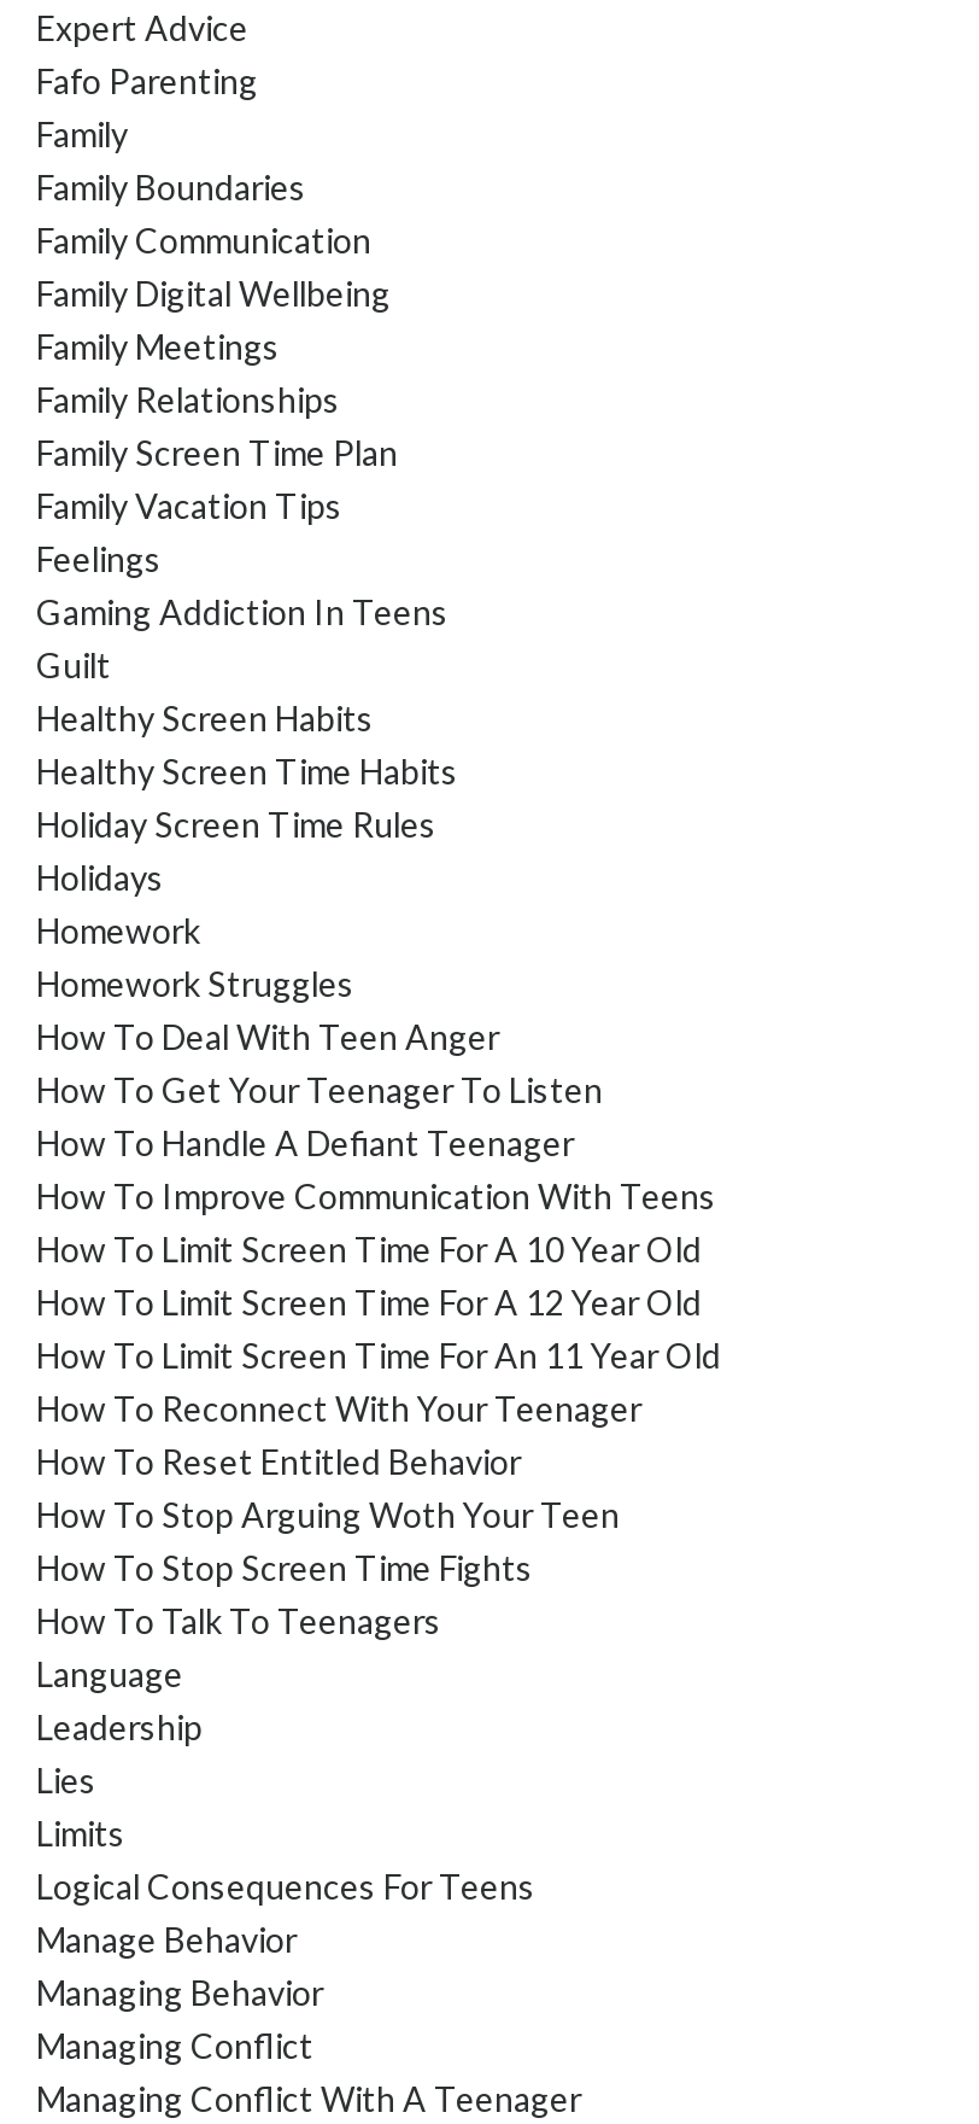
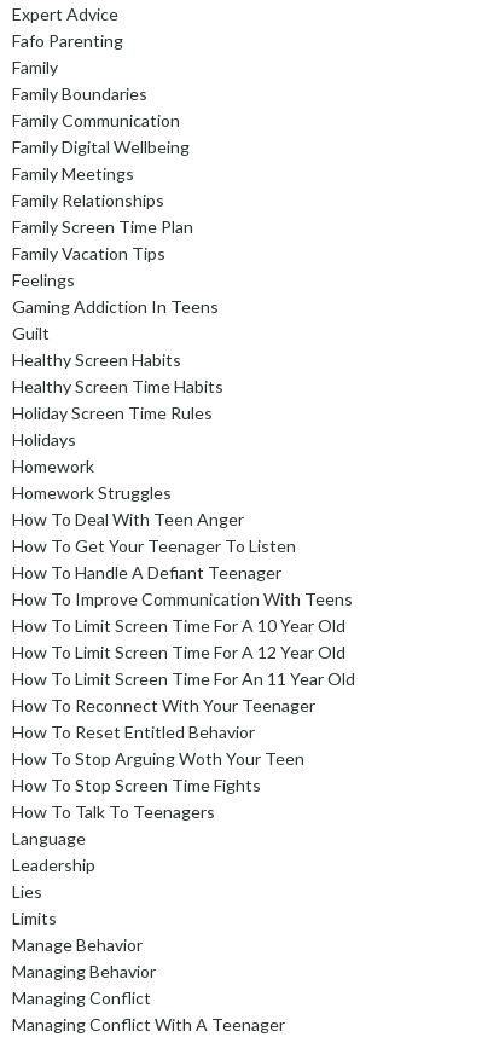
- Logical Consequences For Teens
